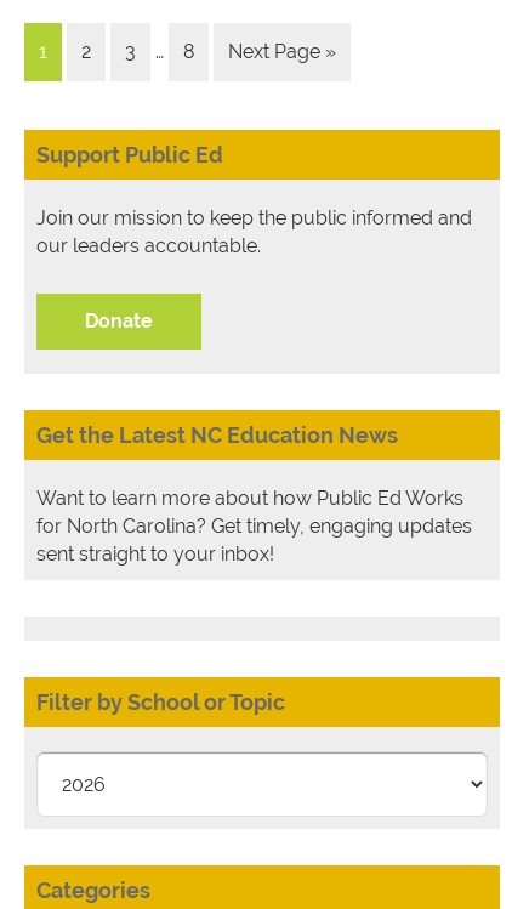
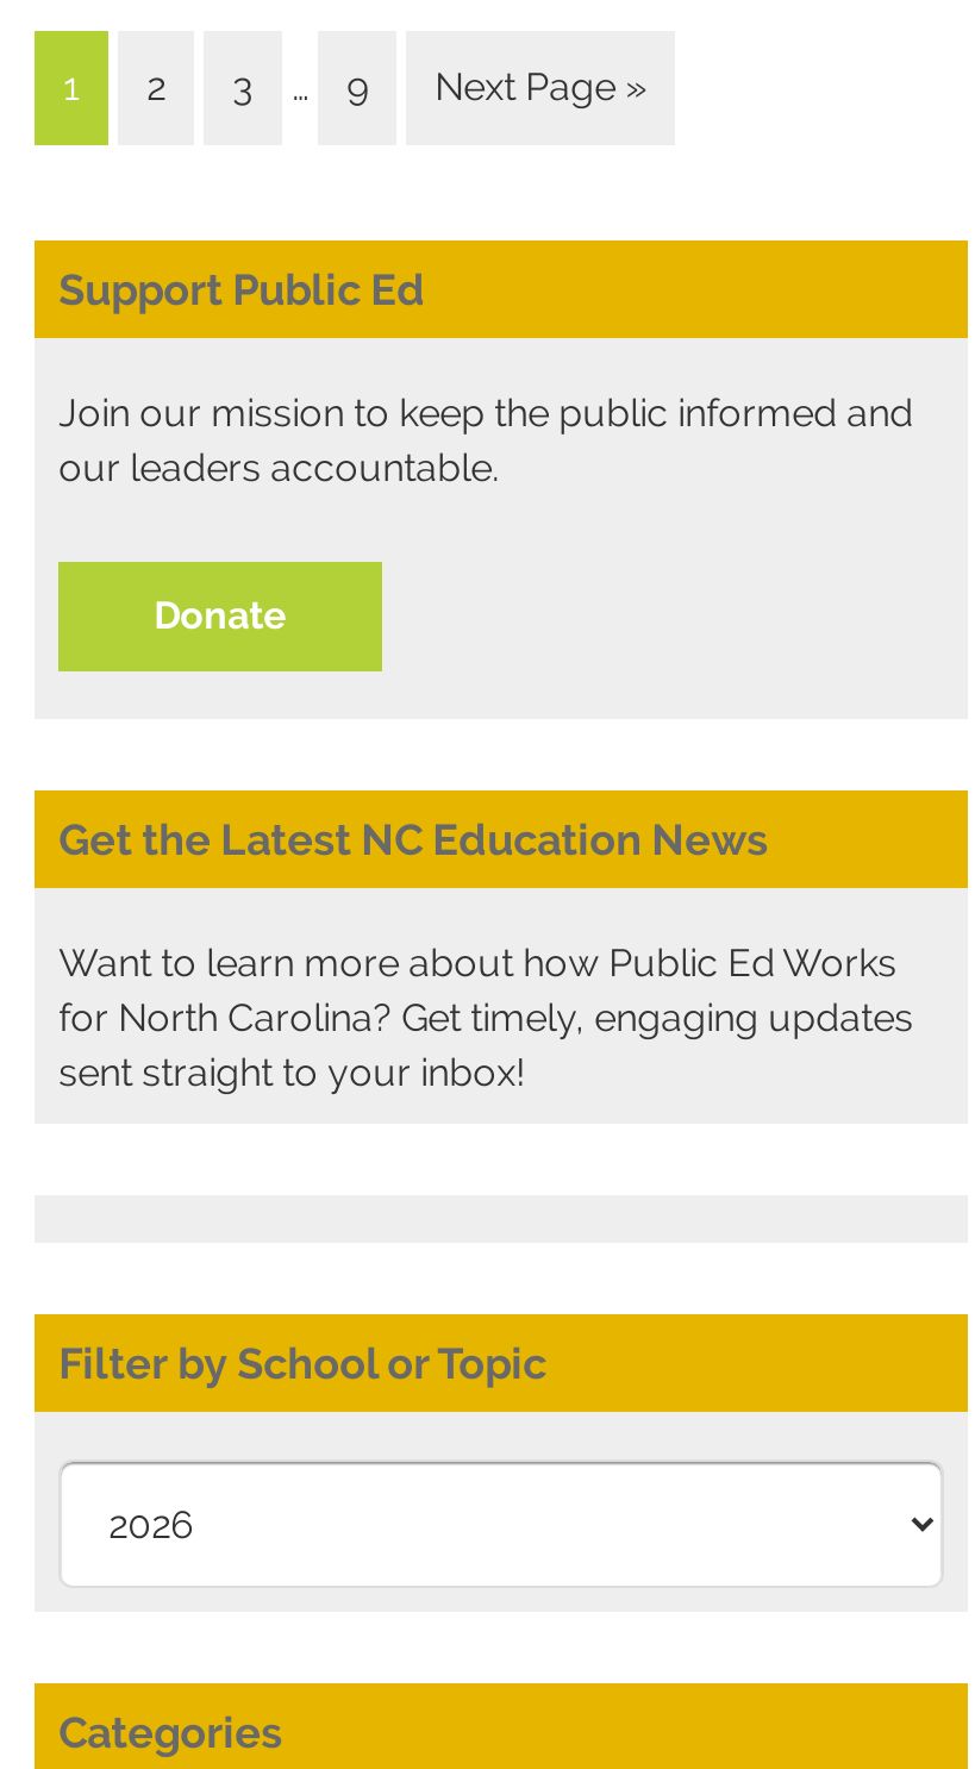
- 8
+ 9
